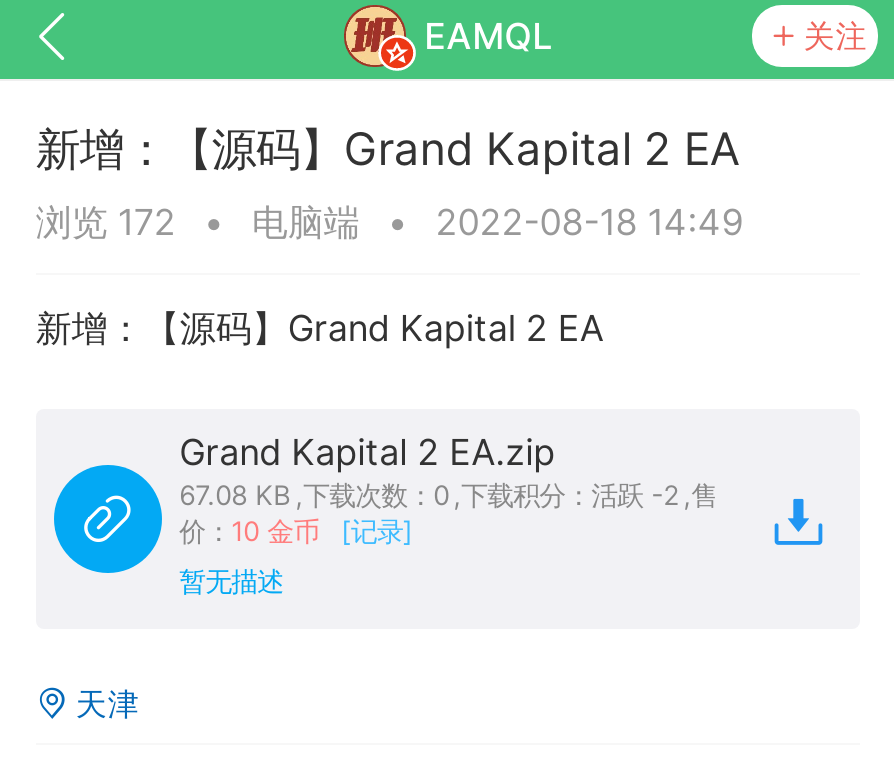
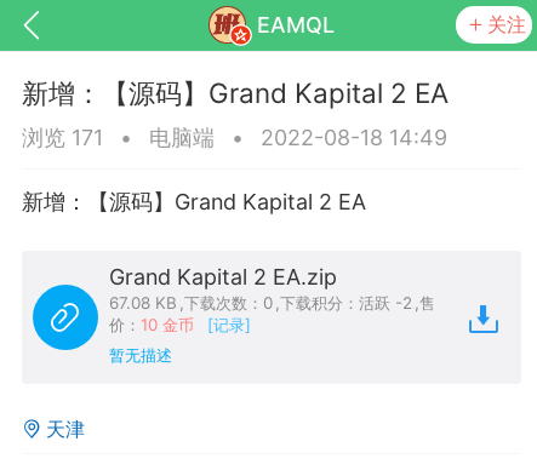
- 浏览 172
+ 浏览 171
